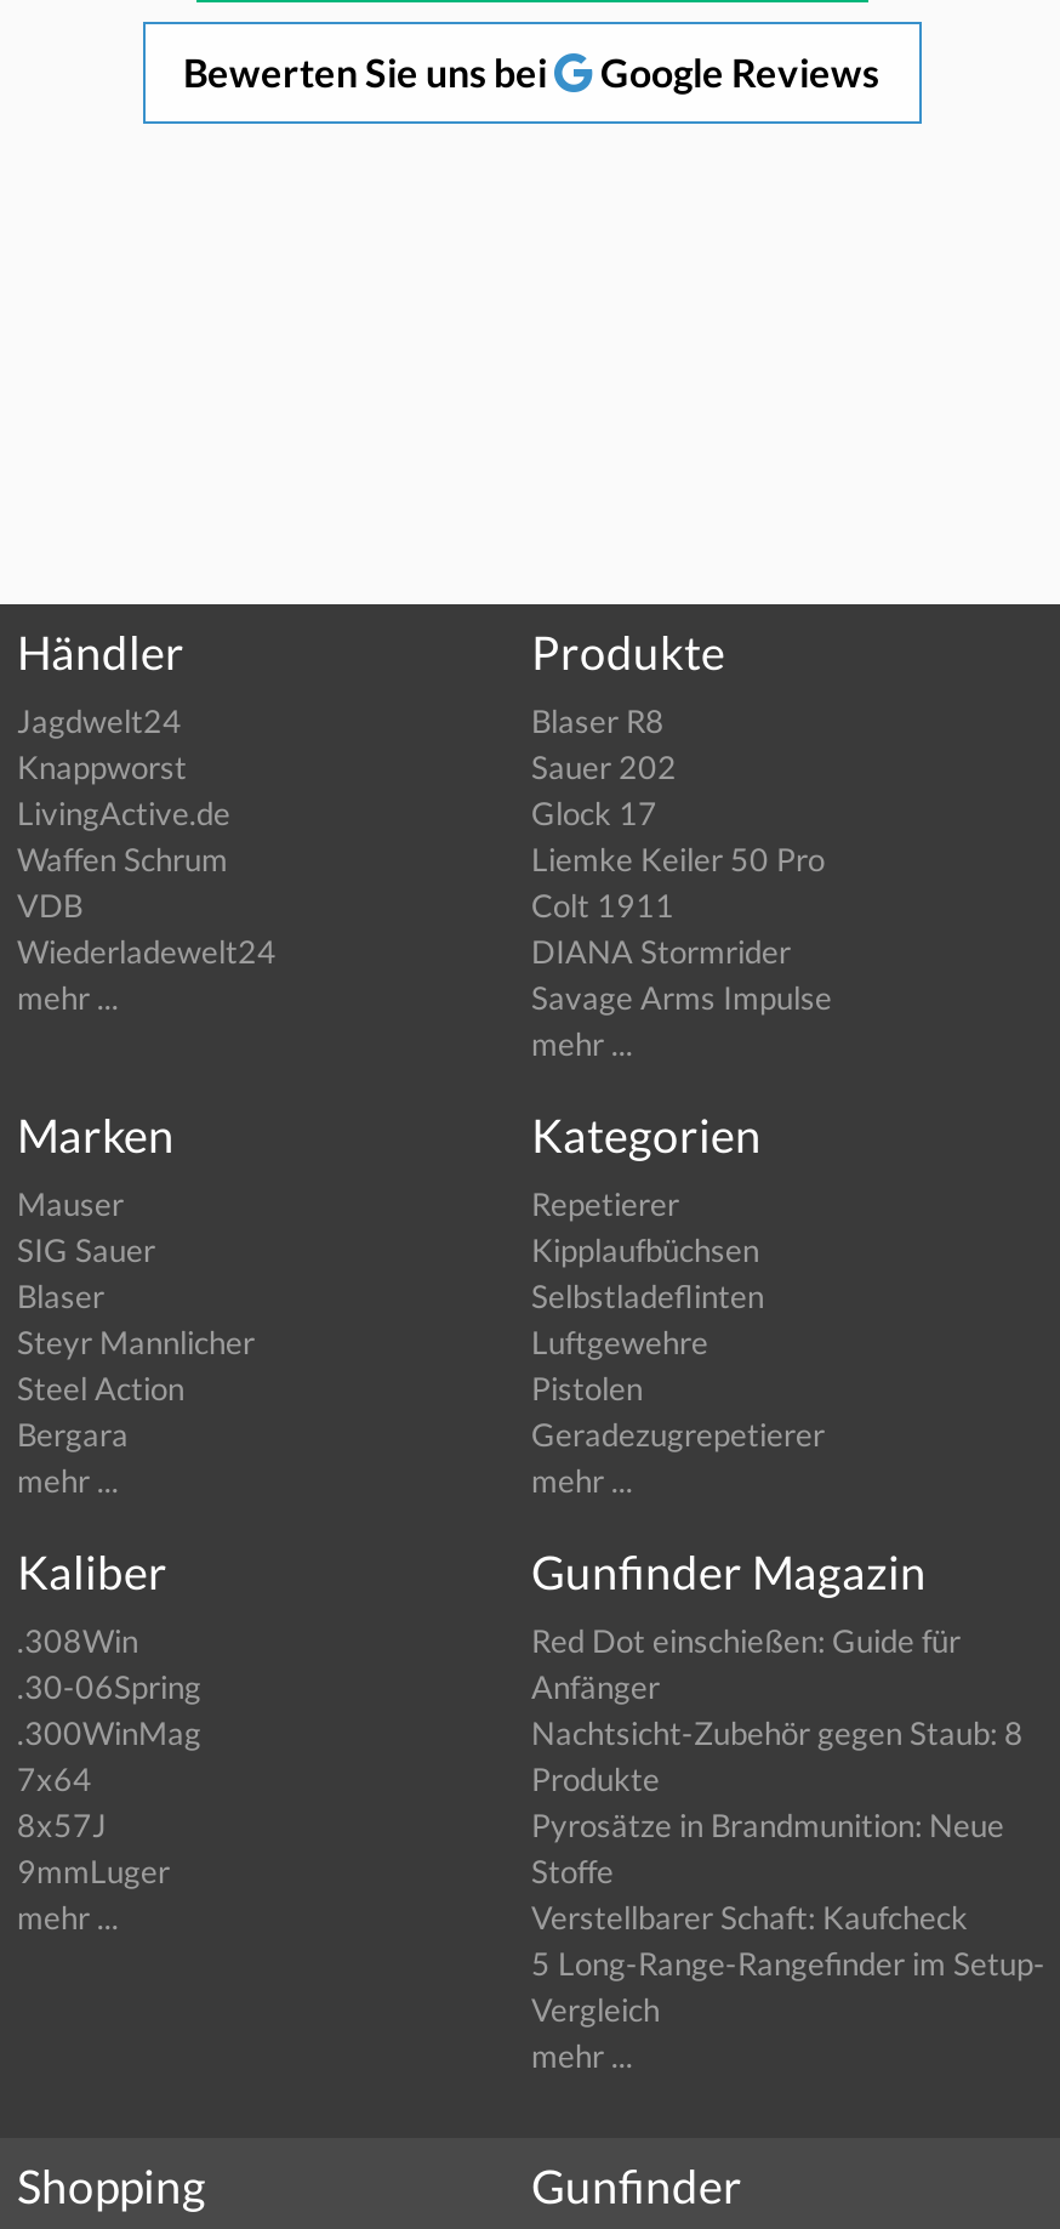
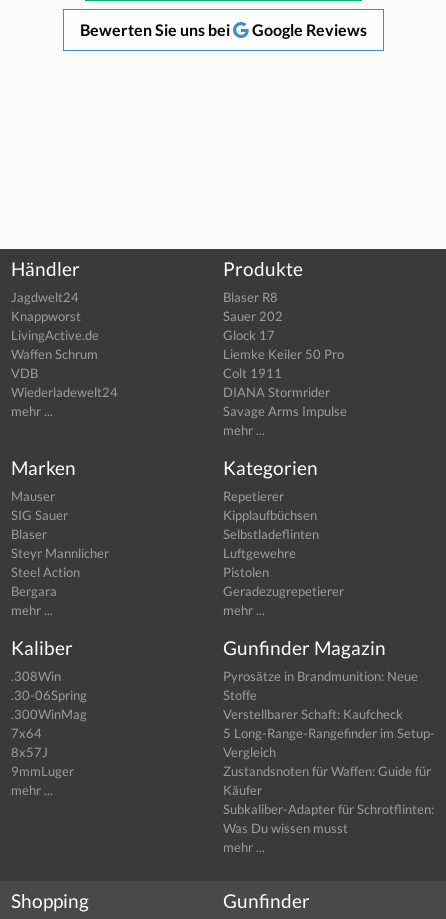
- Red Dot einschießen: Guide für
- Anfänger
- Nachtsicht-Zubehör gegen Staub: 8
- Produkte

moved up: Pyrosätze in Brandmunition: Neue | Stoffe | Verstellbarer Schaft: Kaufcheck | 5 Long-Range-Rangefinder im Setup- | Vergleich

+ Zustandsnoten für Waffen: Guide für
+ Käufer
+ Subkaliber-Adapter für Schrotflinten:
+ Was Du wissen musst
